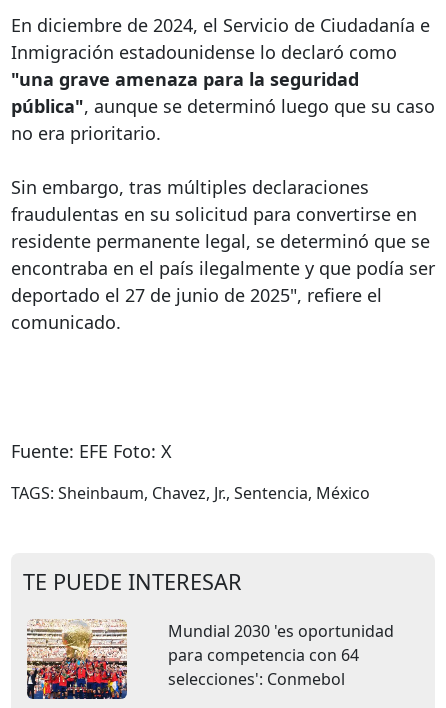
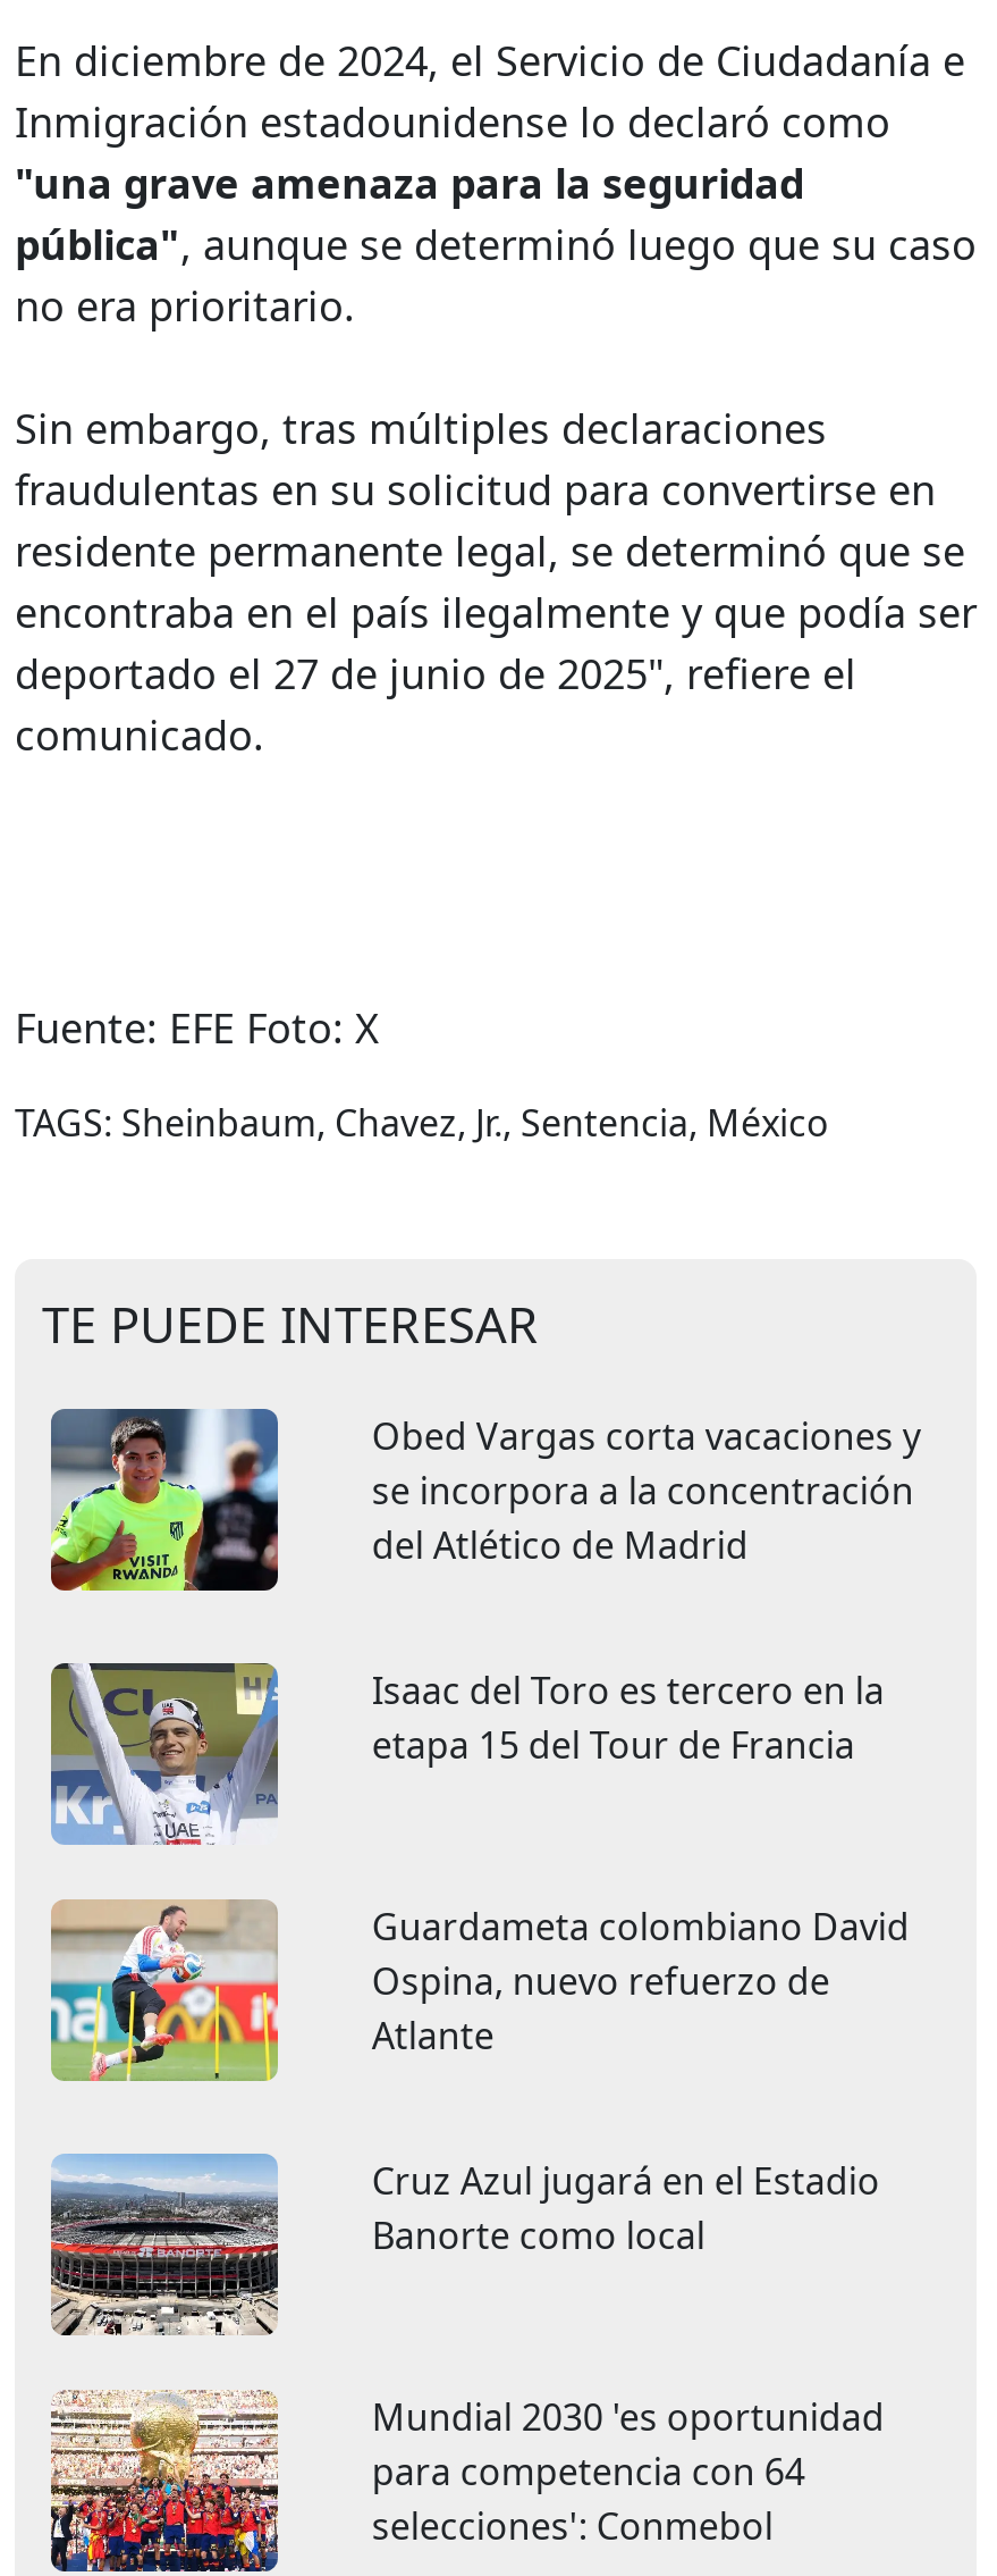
+ [image]

+ [image]

+ [image]

+ [image]

+ Obed Vargas corta vacaciones y
+ se incorpora a la concentración
+ del Atlético de Madrid
+ Isaac del Toro es tercero en la
+ etapa 15 del Tour de Francia

+ Guardameta colombiano David
+ Ospina, nuevo refuerzo de
+ Atlante
+ Cruz Azul jugará en el Estadio
+ Banorte como local
